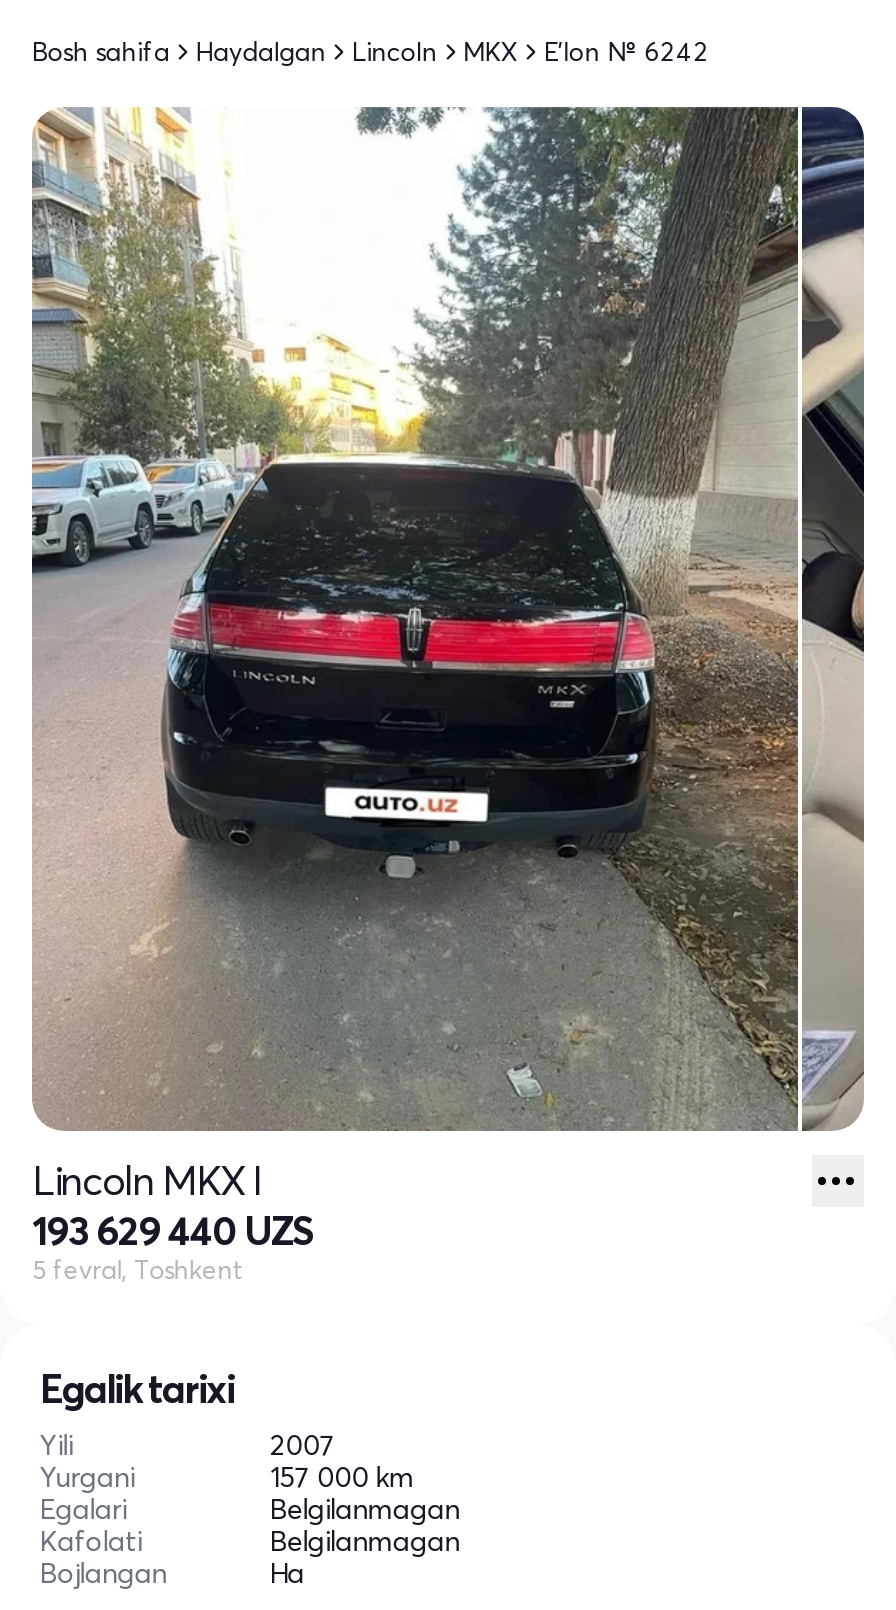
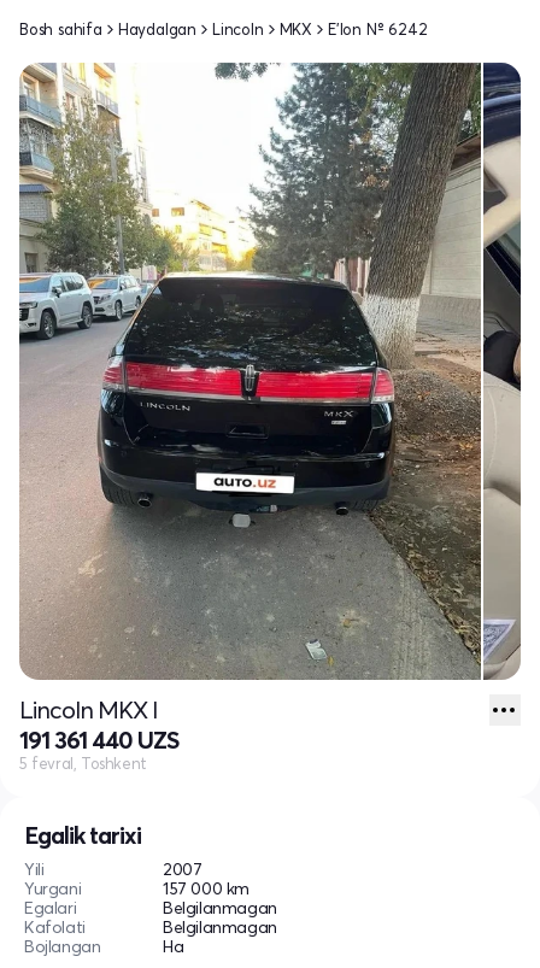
- 193 629 440 UZS
+ 191 361 440 UZS
